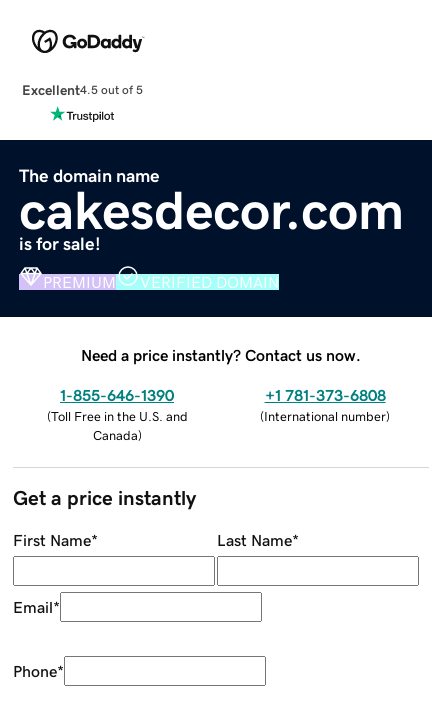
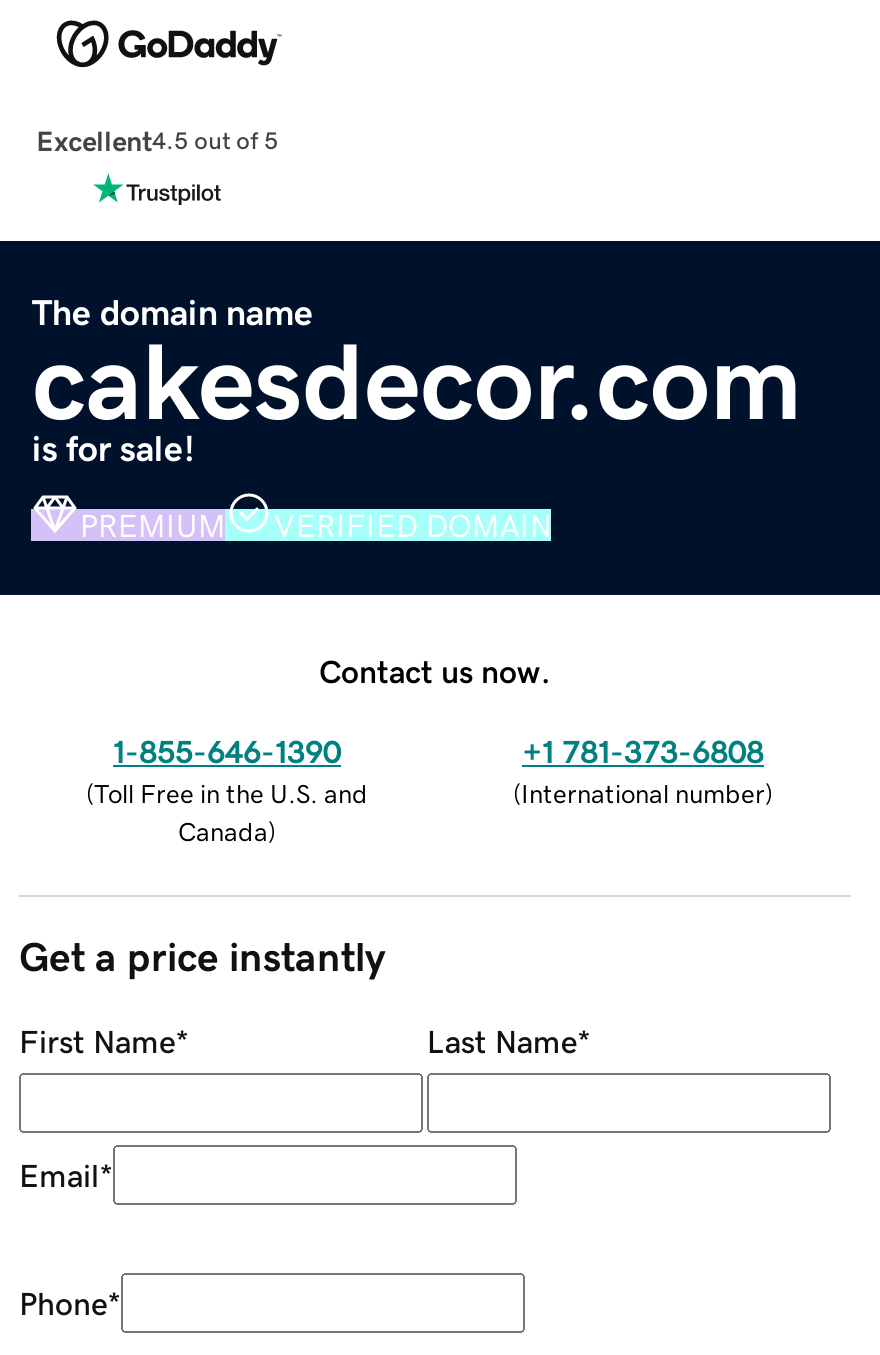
- Need a price instantly? Contact us now.
+ Contact us now.
